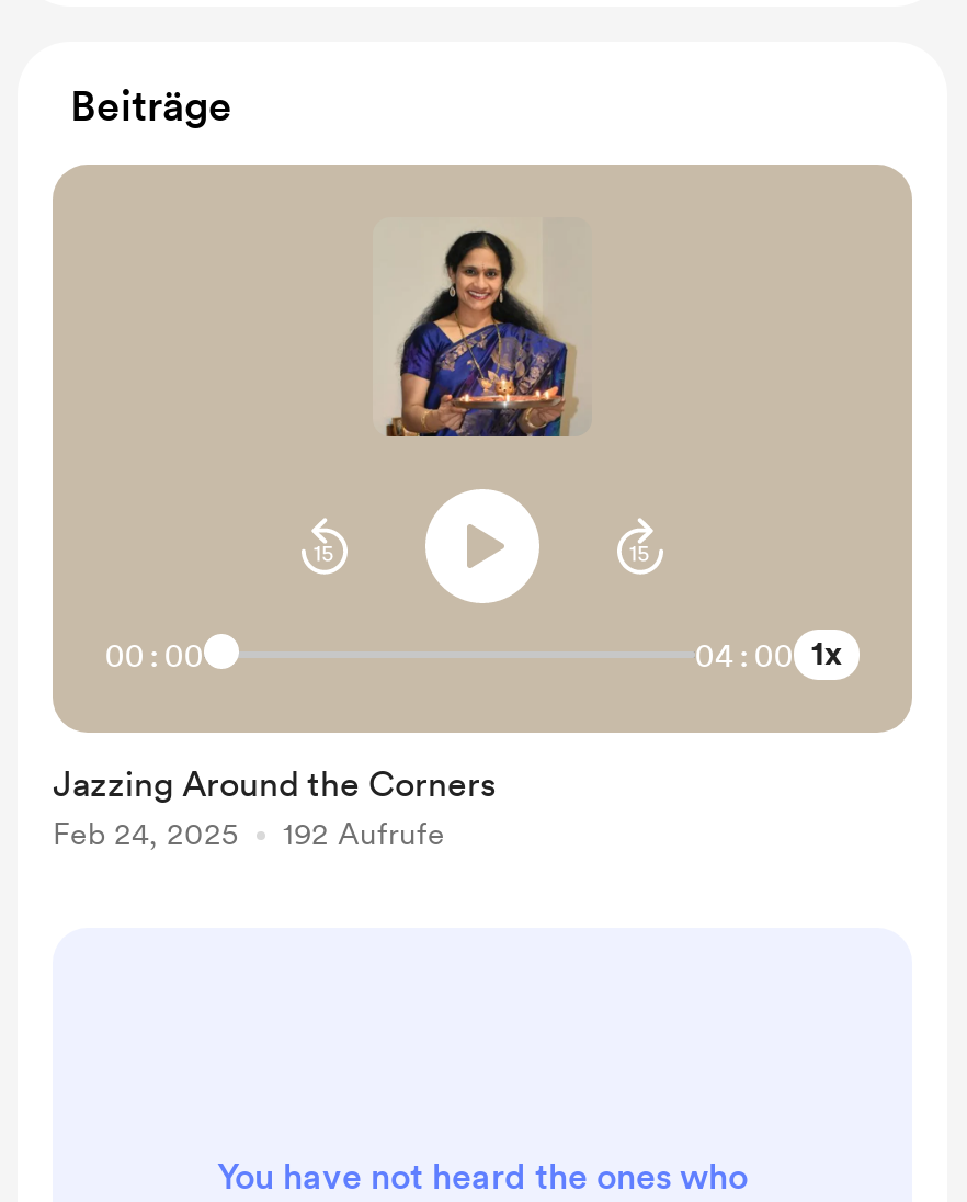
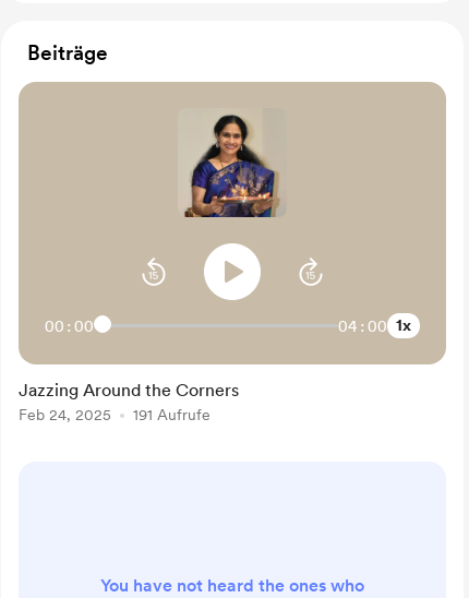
- Feb 24, 2025 192 Aufrufe
+ Feb 24, 2025 191 Aufrufe
